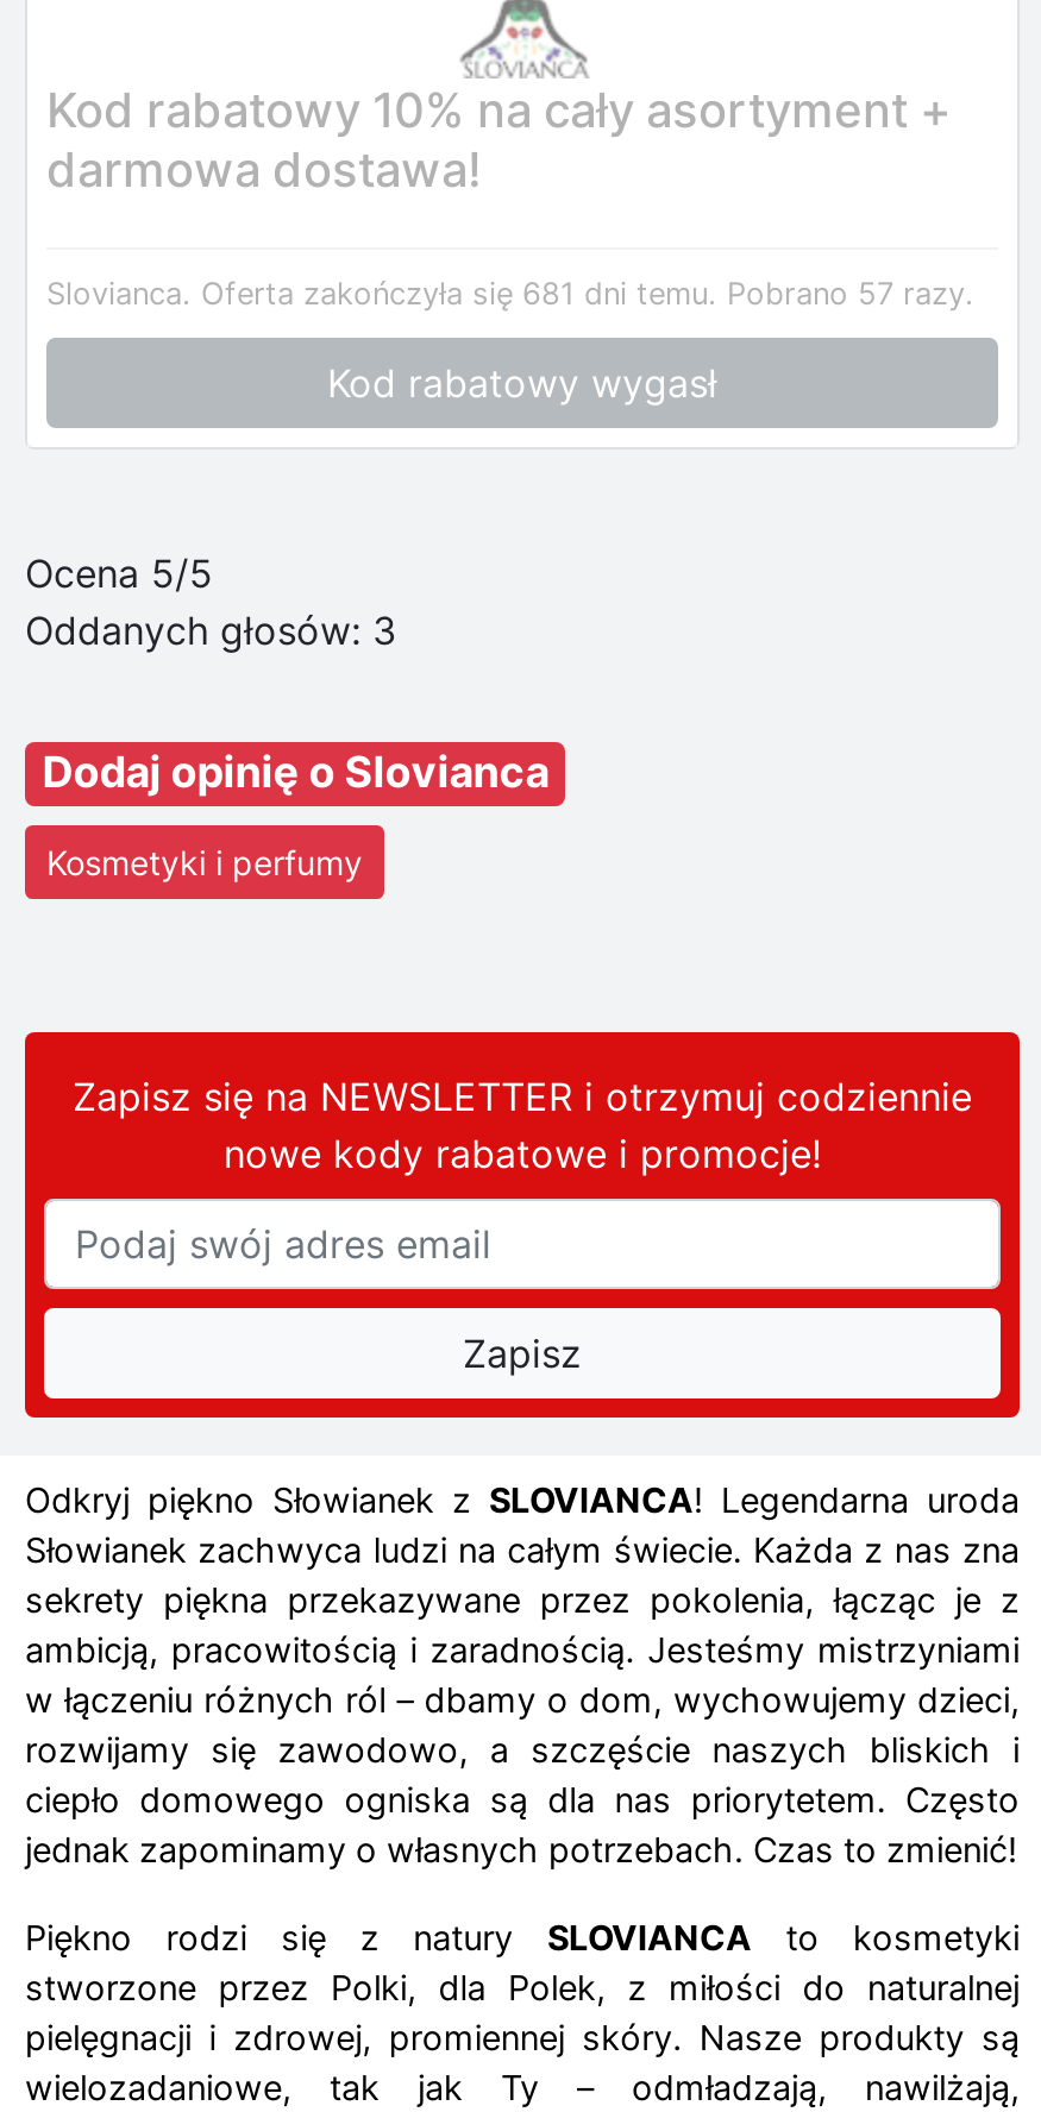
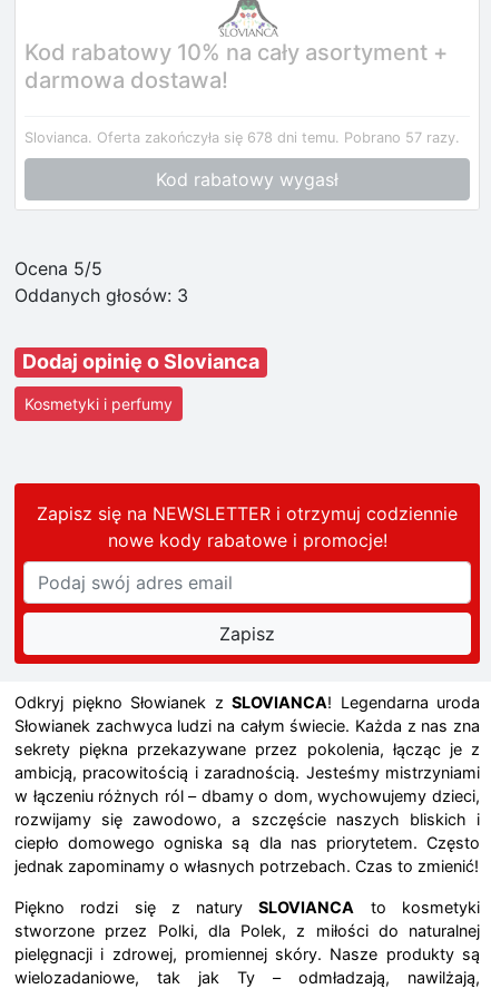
- Slovianca. Oferta zakończyła się 681 dni temu. Pobrano 57 razy.
+ Slovianca. Oferta zakończyła się 678 dni temu. Pobrano 57 razy.
